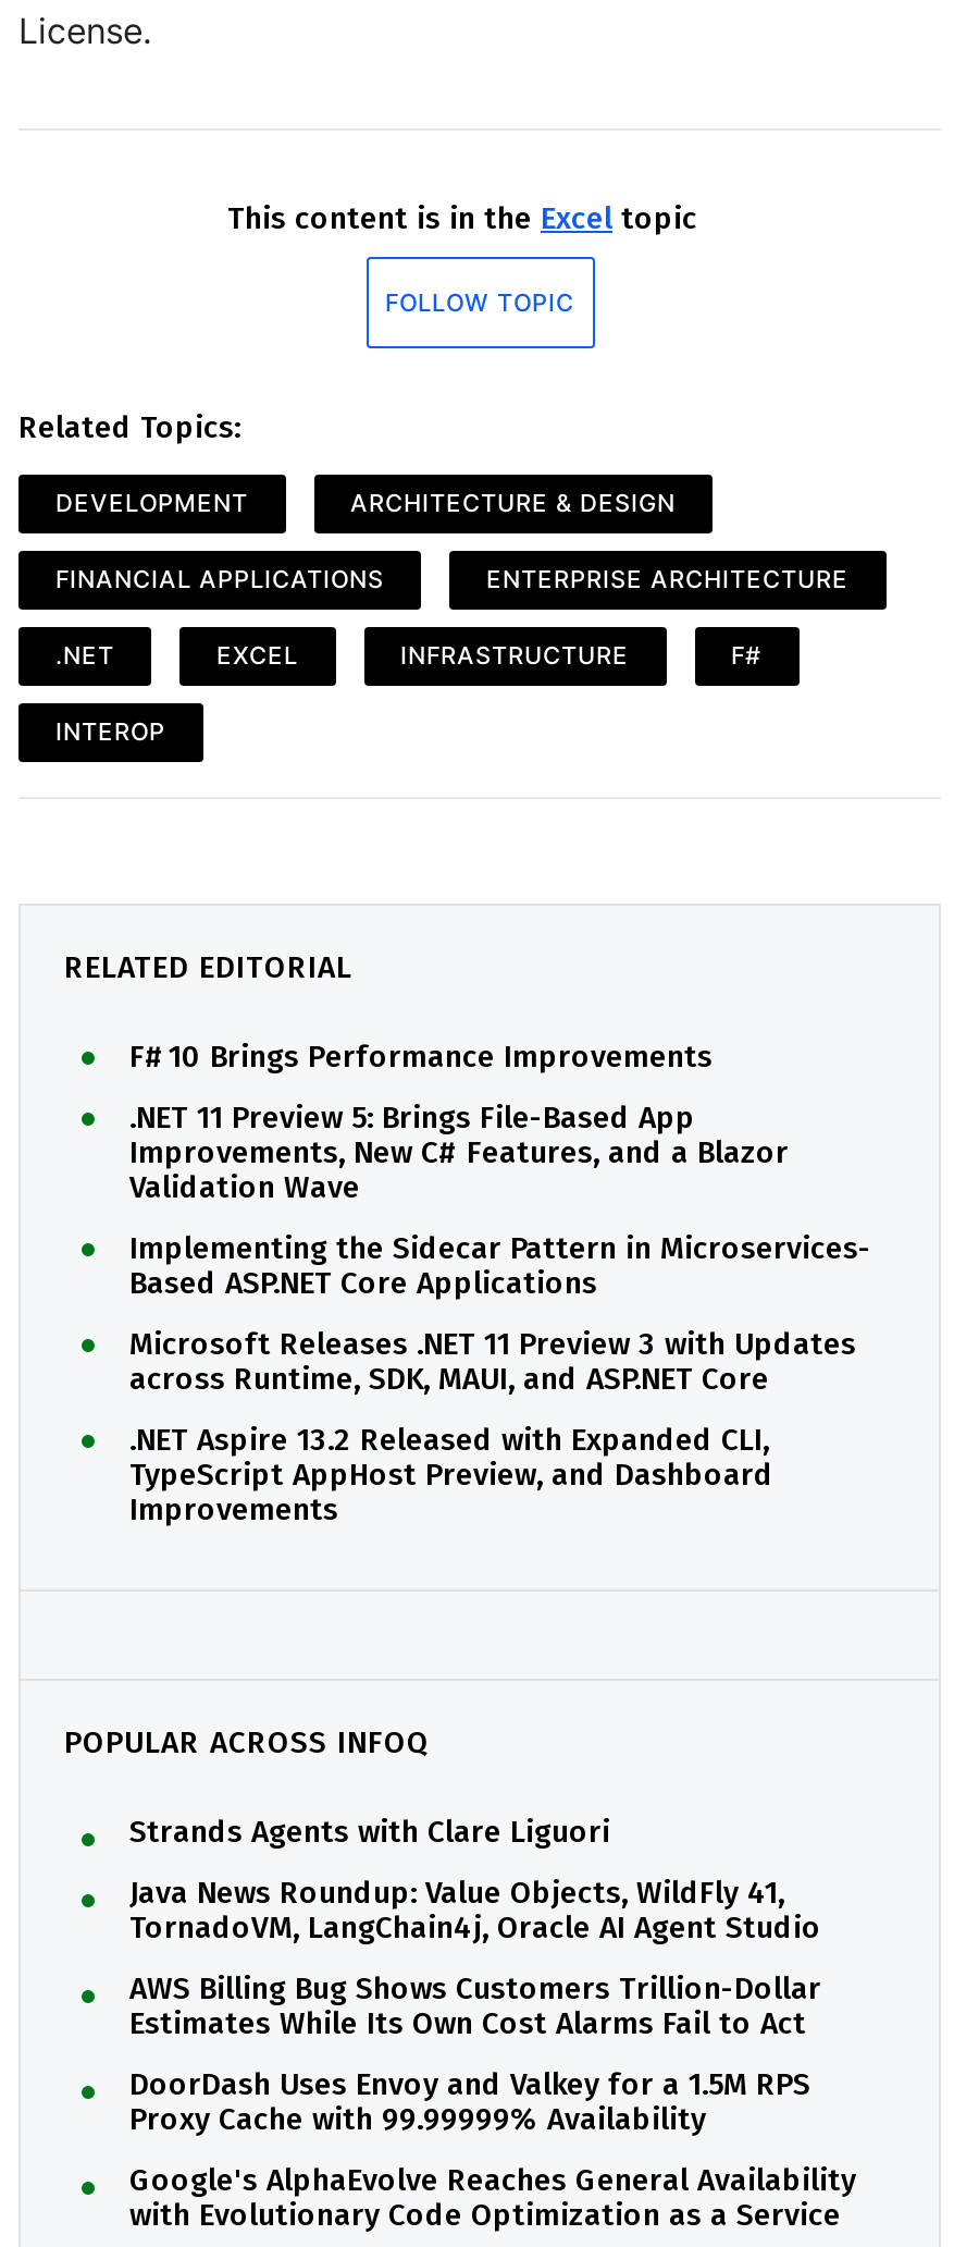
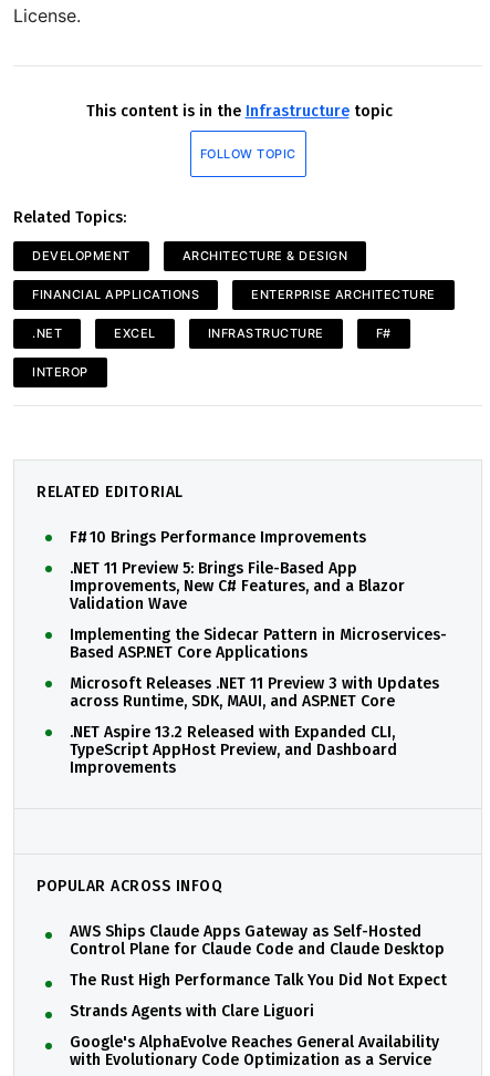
- This content is in the Excel topic
+ This content is in the Infrastructure topic

+ AWS Ships Claude Apps Gateway as Self-Hosted
+ Control Plane for Claude Code and Claude Desktop
+ The Rust High Performance Talk You Did Not Expect

moved down: Strands Agents with Clare Liguori

- Java News Roundup: Value Objects, WildFly 41,
- TornadoVM, LangChain4j, Oracle AI Agent Studio
- AWS Billing Bug Shows Customers Trillion-Dollar
- Estimates While Its Own Cost Alarms Fail to Act
- DoorDash Uses Envoy and Valkey for a 1.5M RPS
- Proxy Cache with 99.99999% Availability
